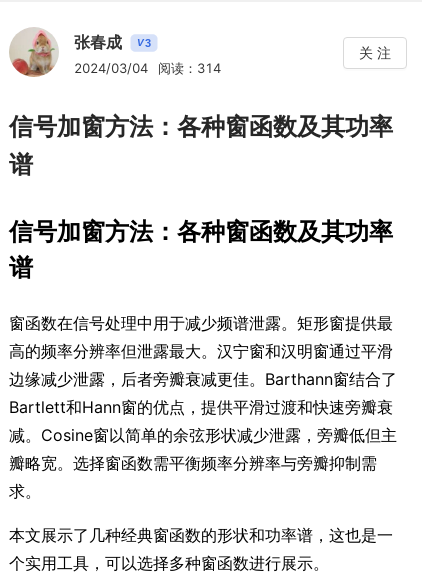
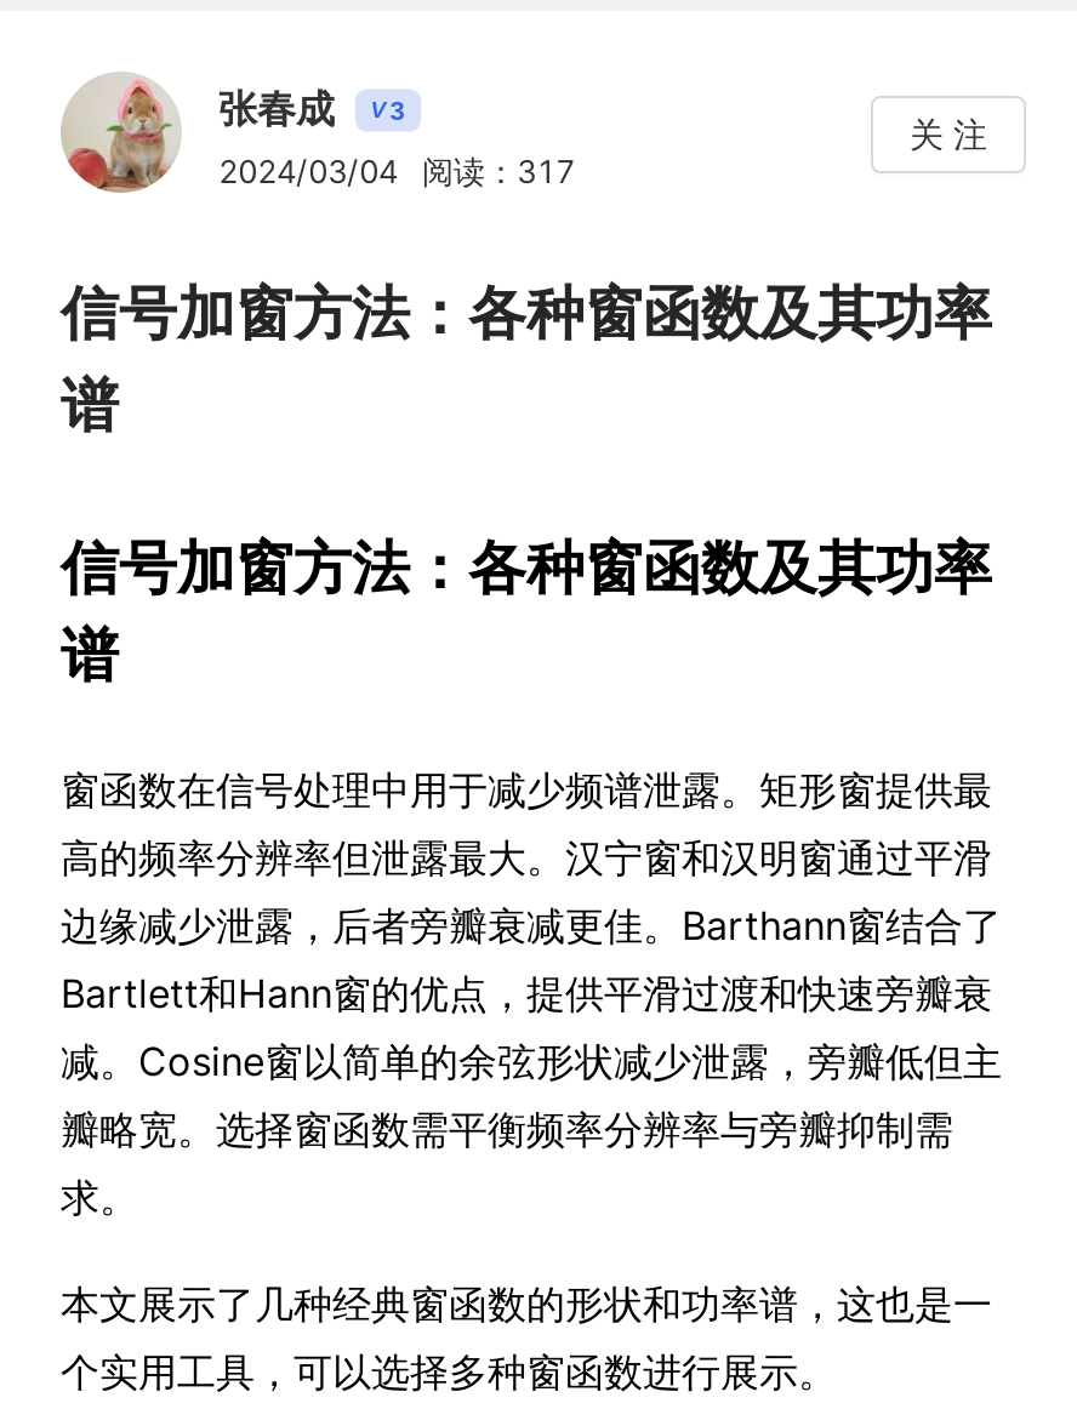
- 2024/03/04 阅读：314
+ 2024/03/04 阅读：317
